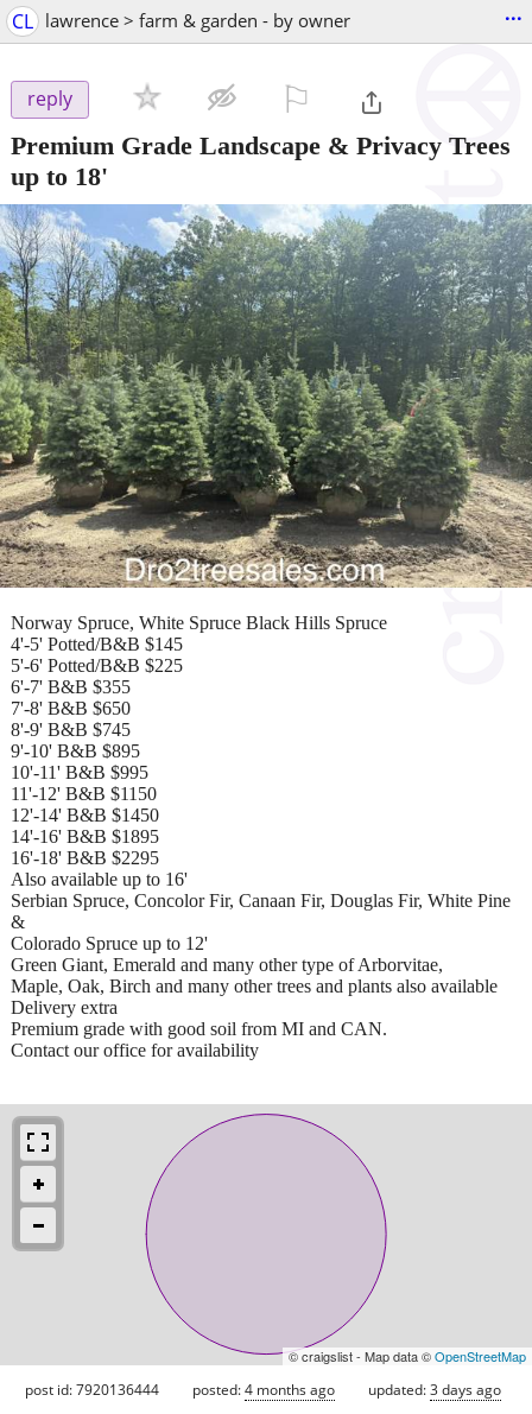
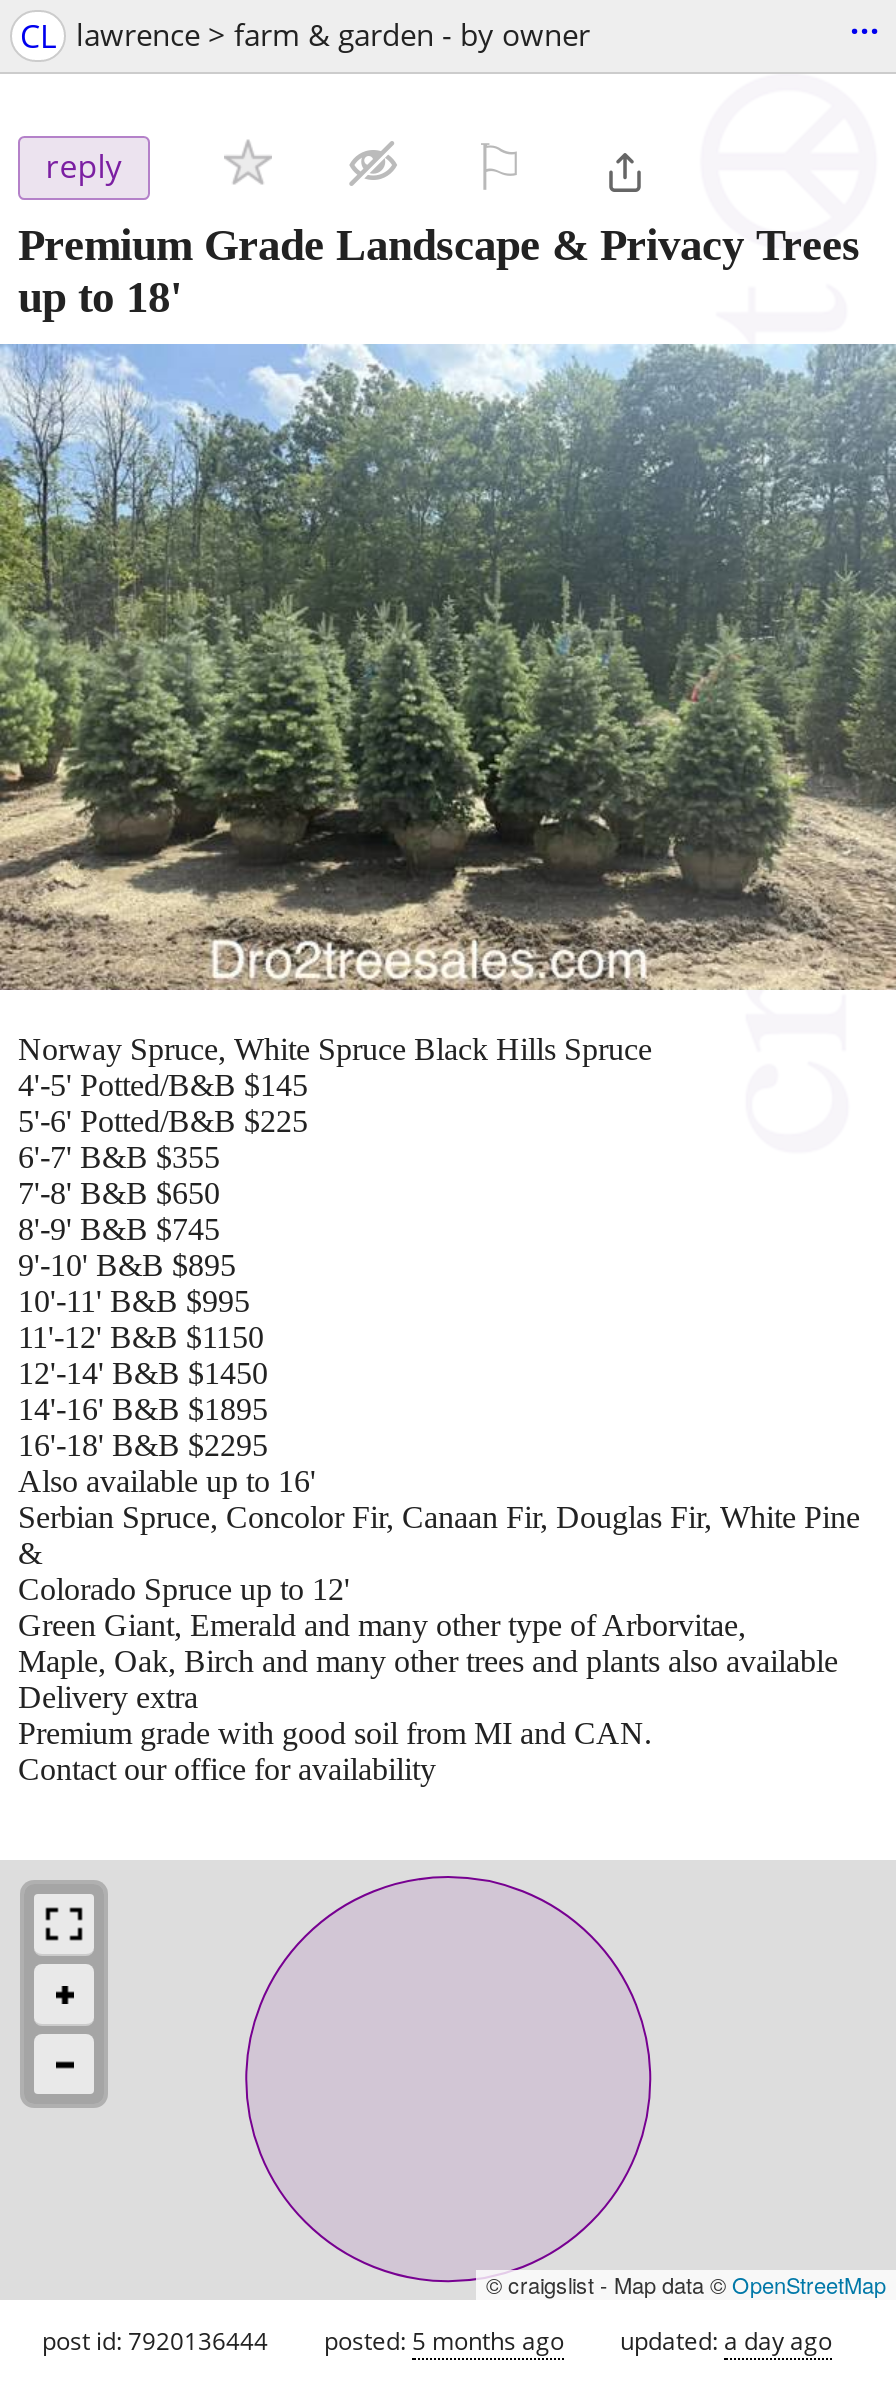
- posted: 4 months ago
+ posted: 5 months ago

- updated: 3 days ago
+ updated: a day ago
